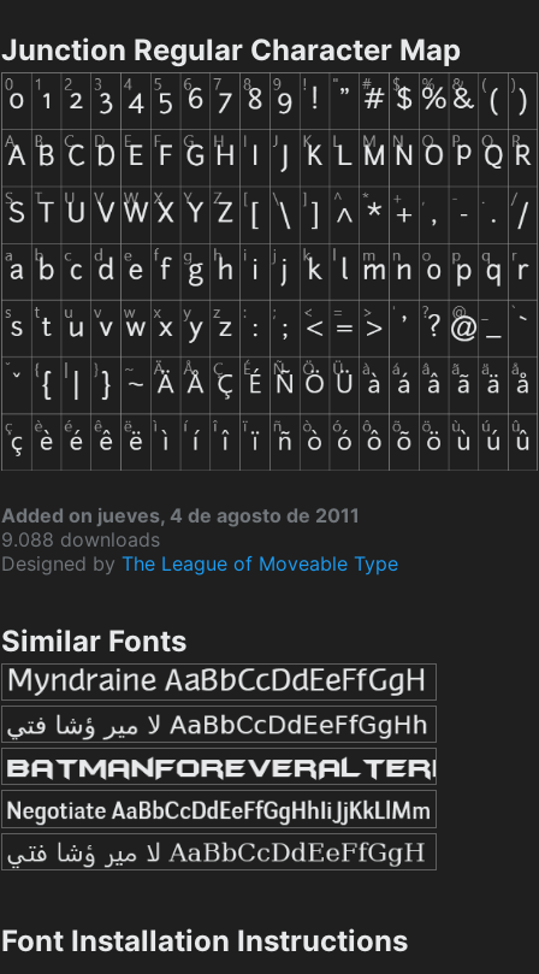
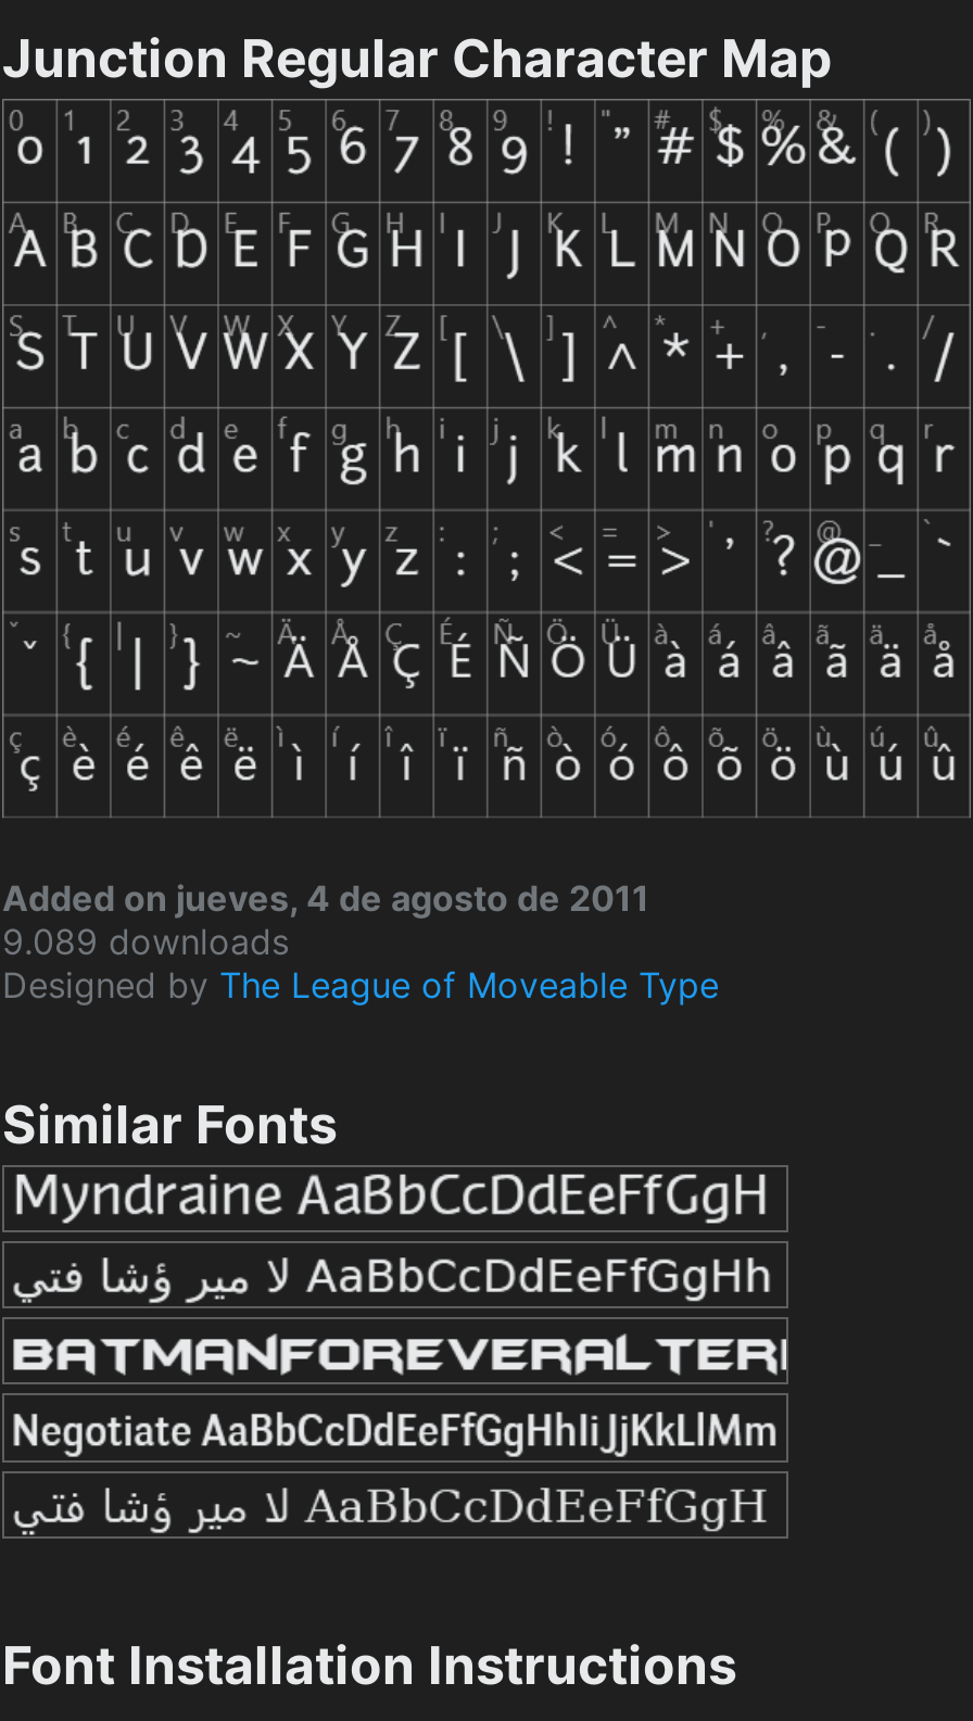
- 9.088 downloads
+ 9.089 downloads
